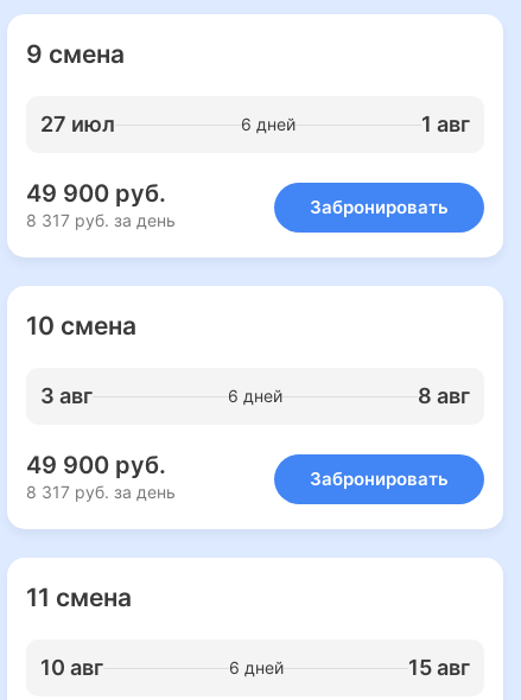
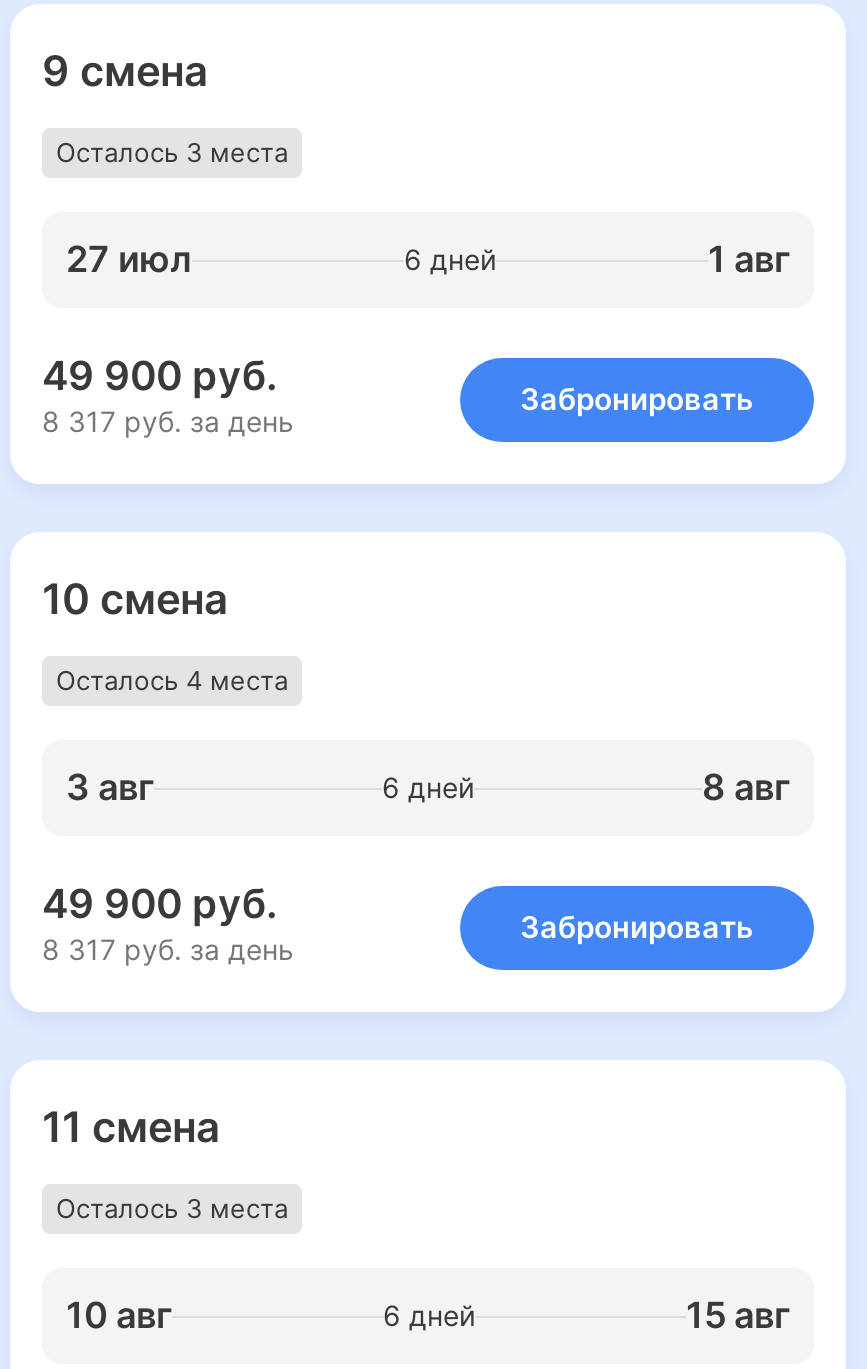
+ Осталось 3 места

+ Осталось 4 места

+ Осталось 3 места
